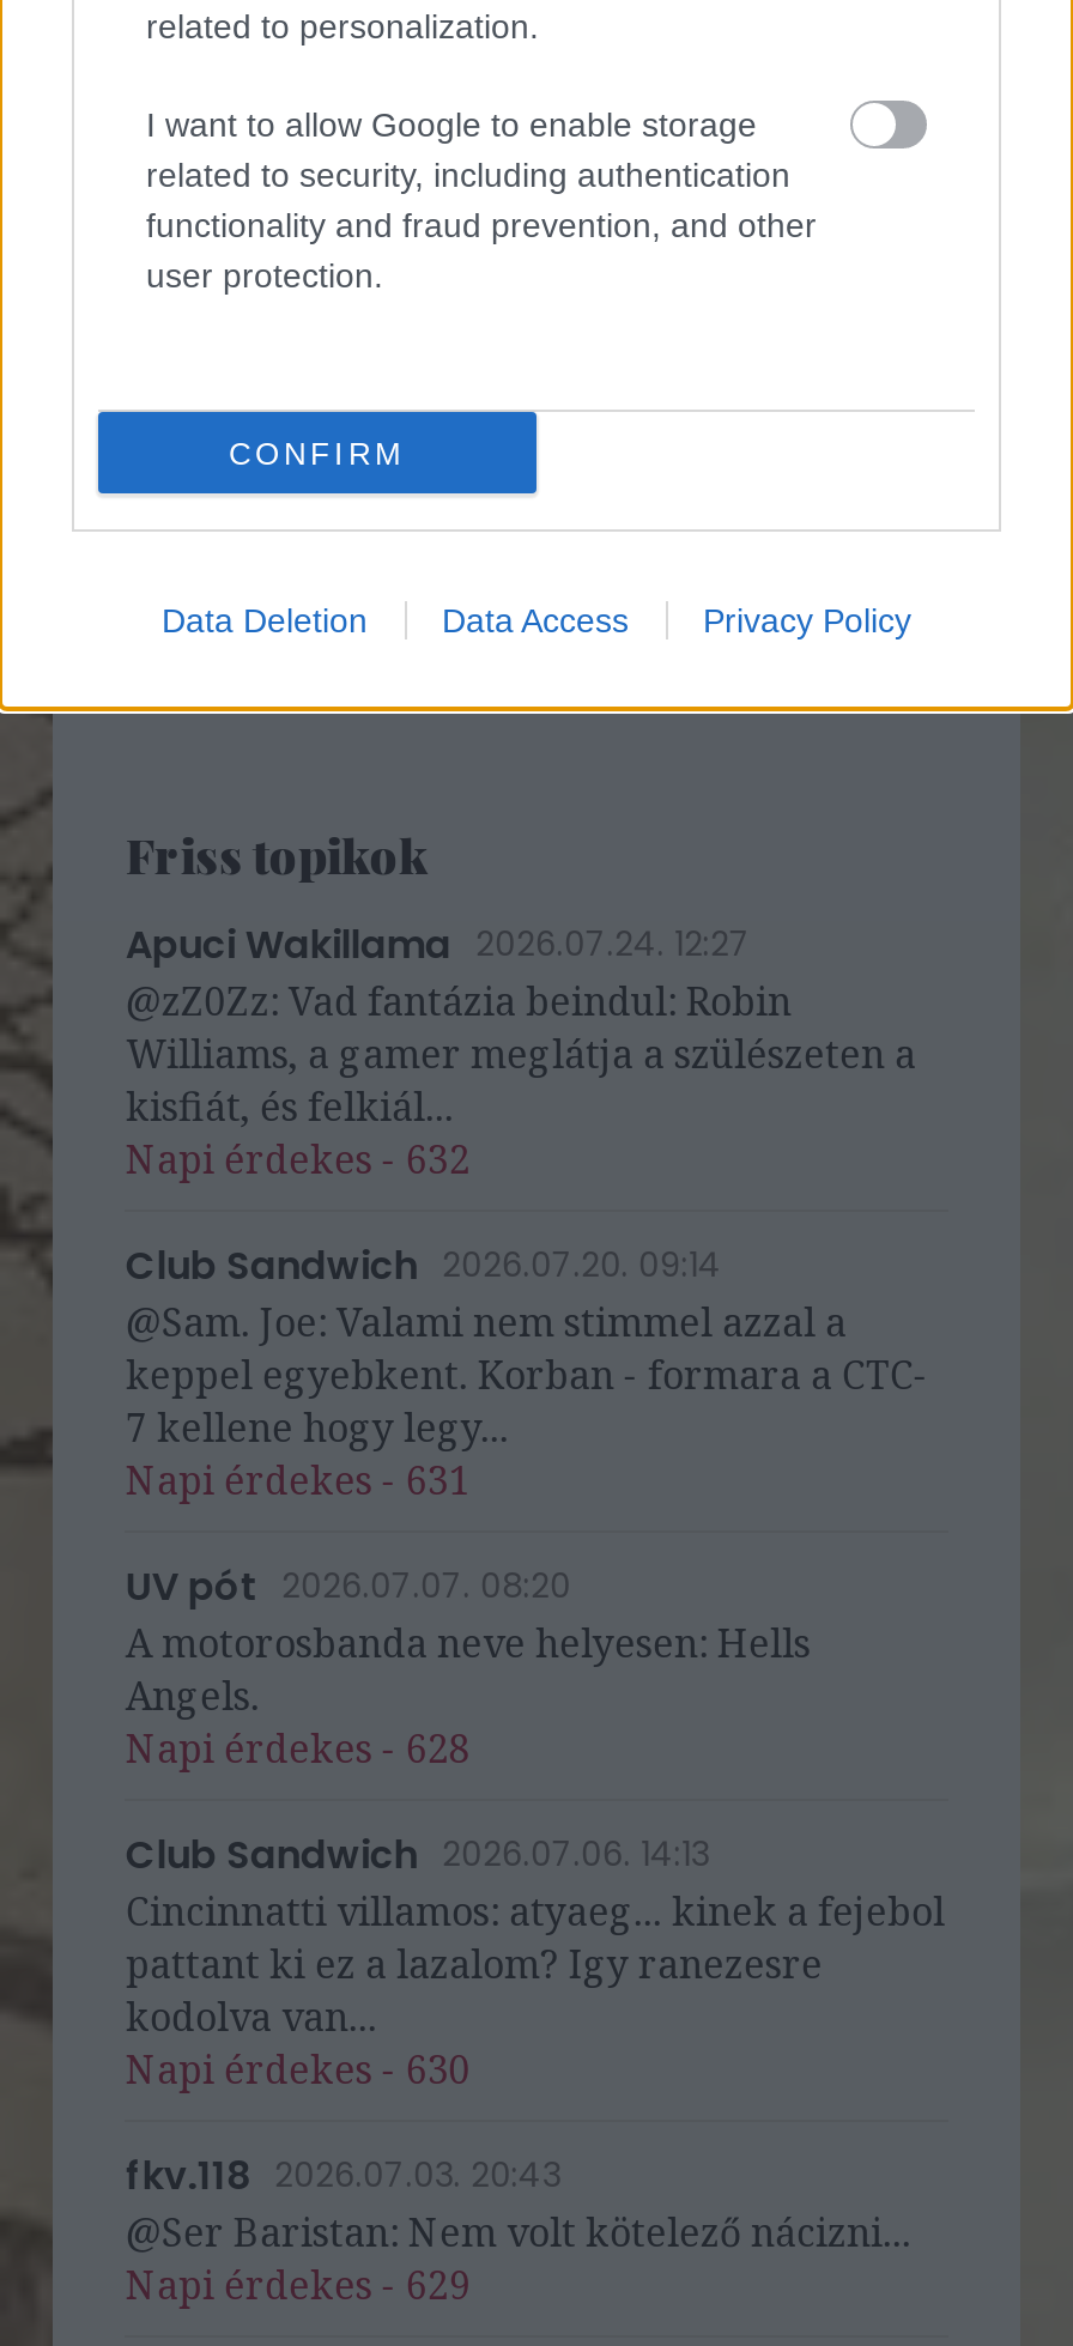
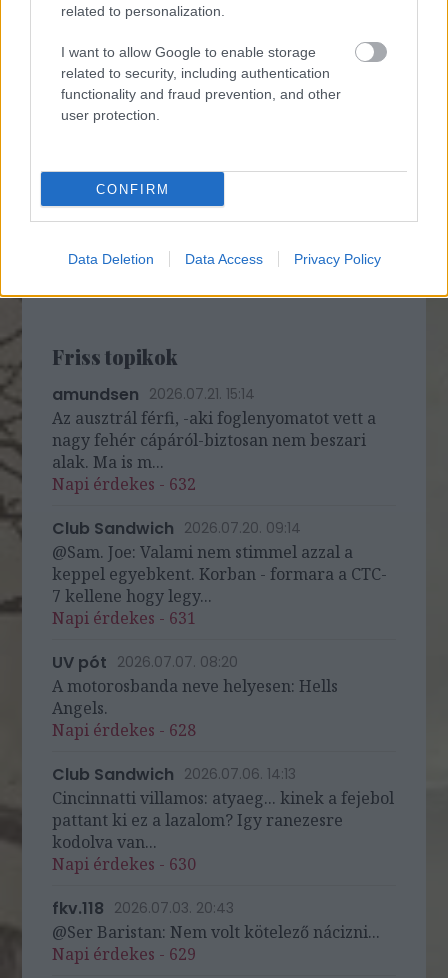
- Apuci Wakillama 2026.07.24. 12:27
- @zZ0Zz: Vad fantázia beindul: Robin
- Williams, a gamer meglátja a szülészeten a
- kisfiát, és felkiál...
+ amundsen 2026.07.21. 15:14
+ Az ausztrál férfi, -aki foglenyomatot vett a
+ nagy fehér cápáról-biztosan nem beszari
+ alak. Ma is m...
